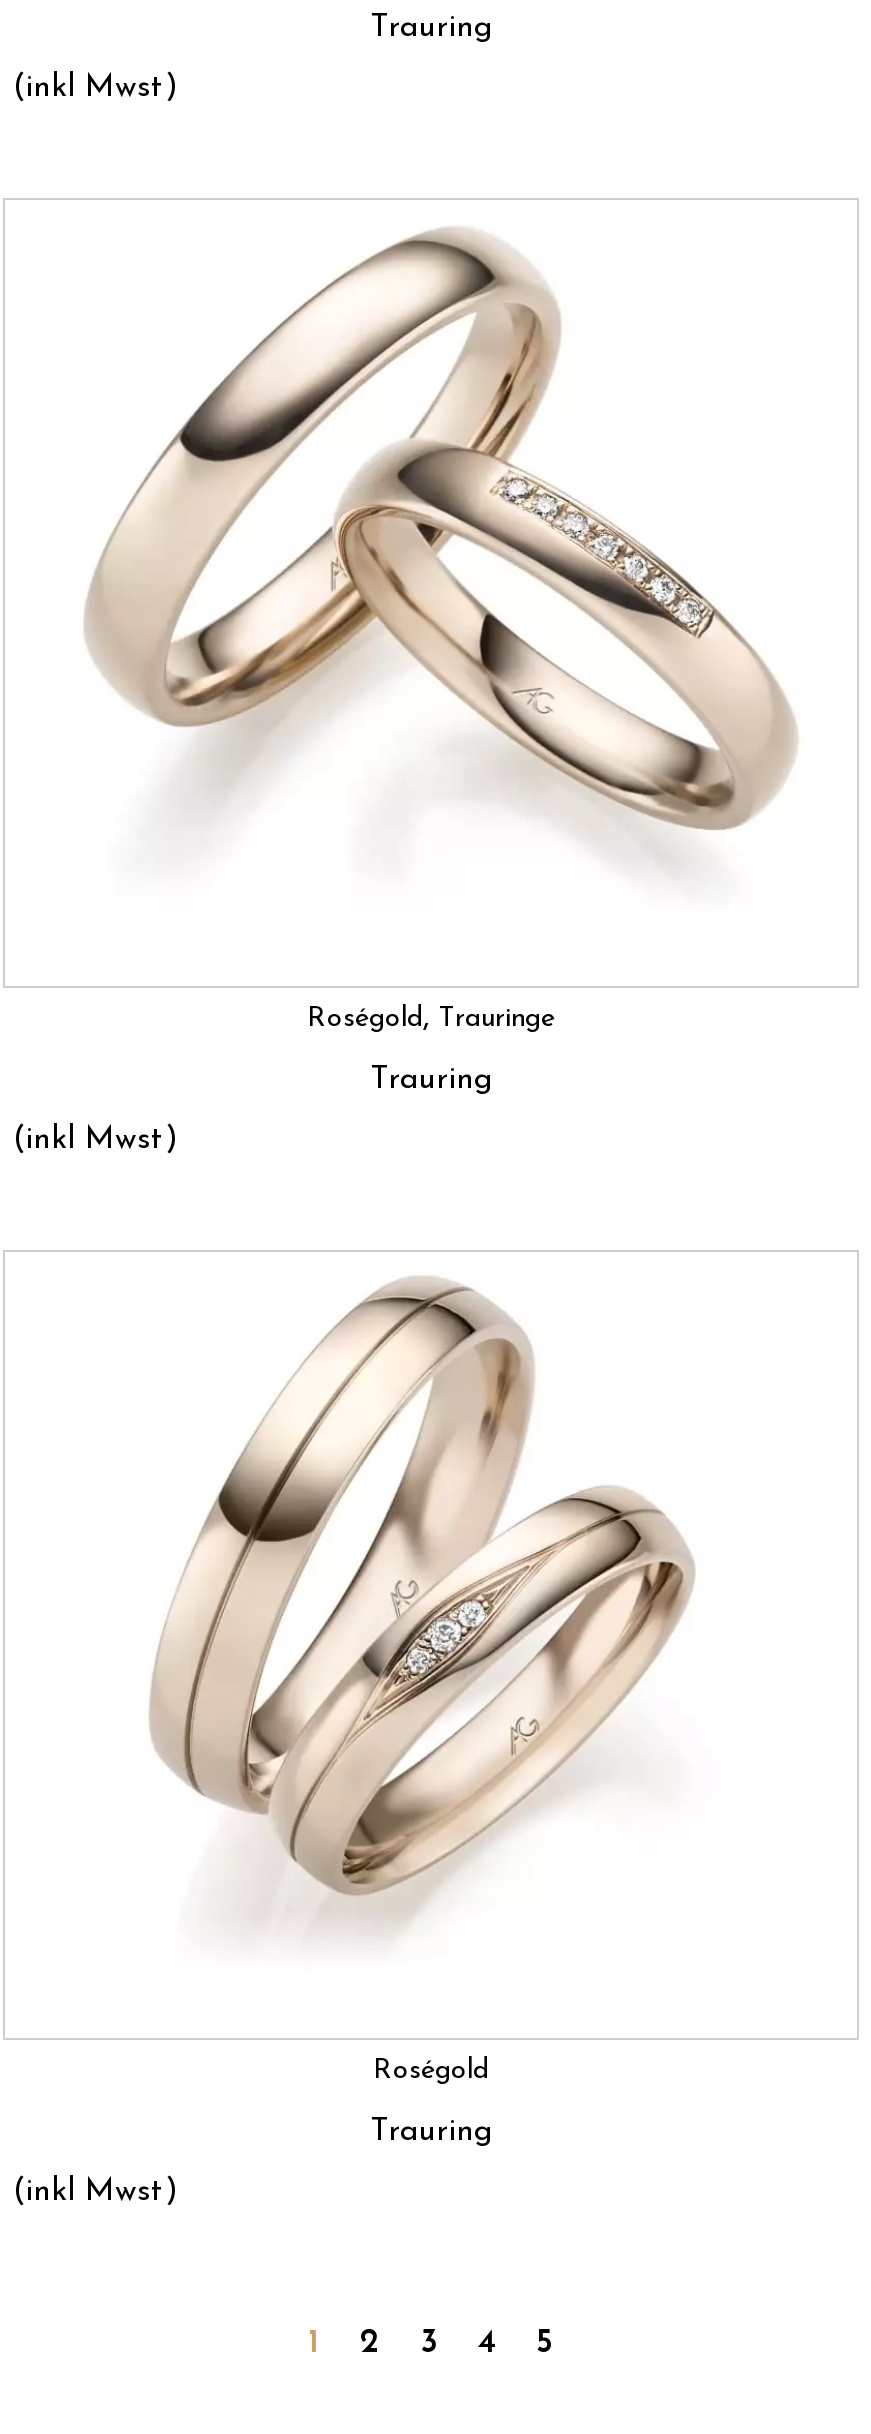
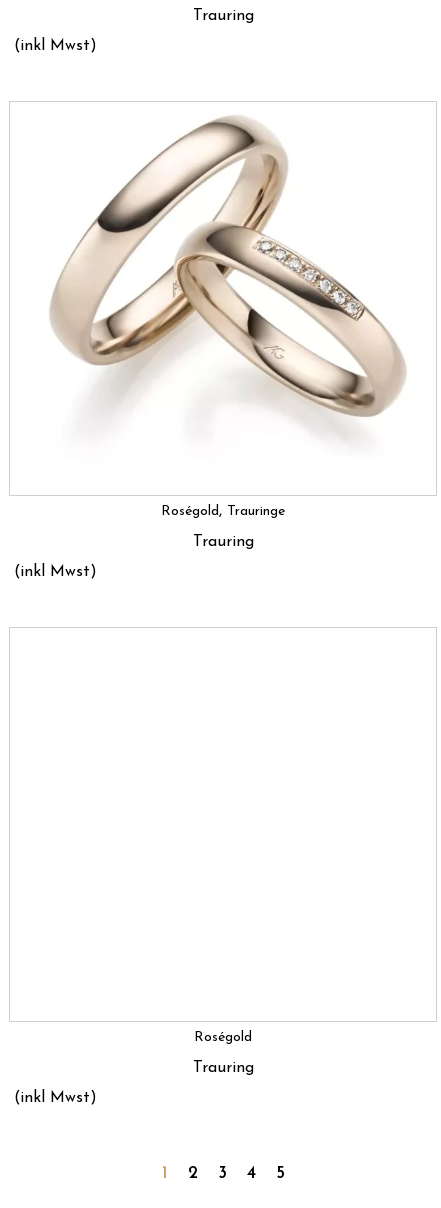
- [image]
